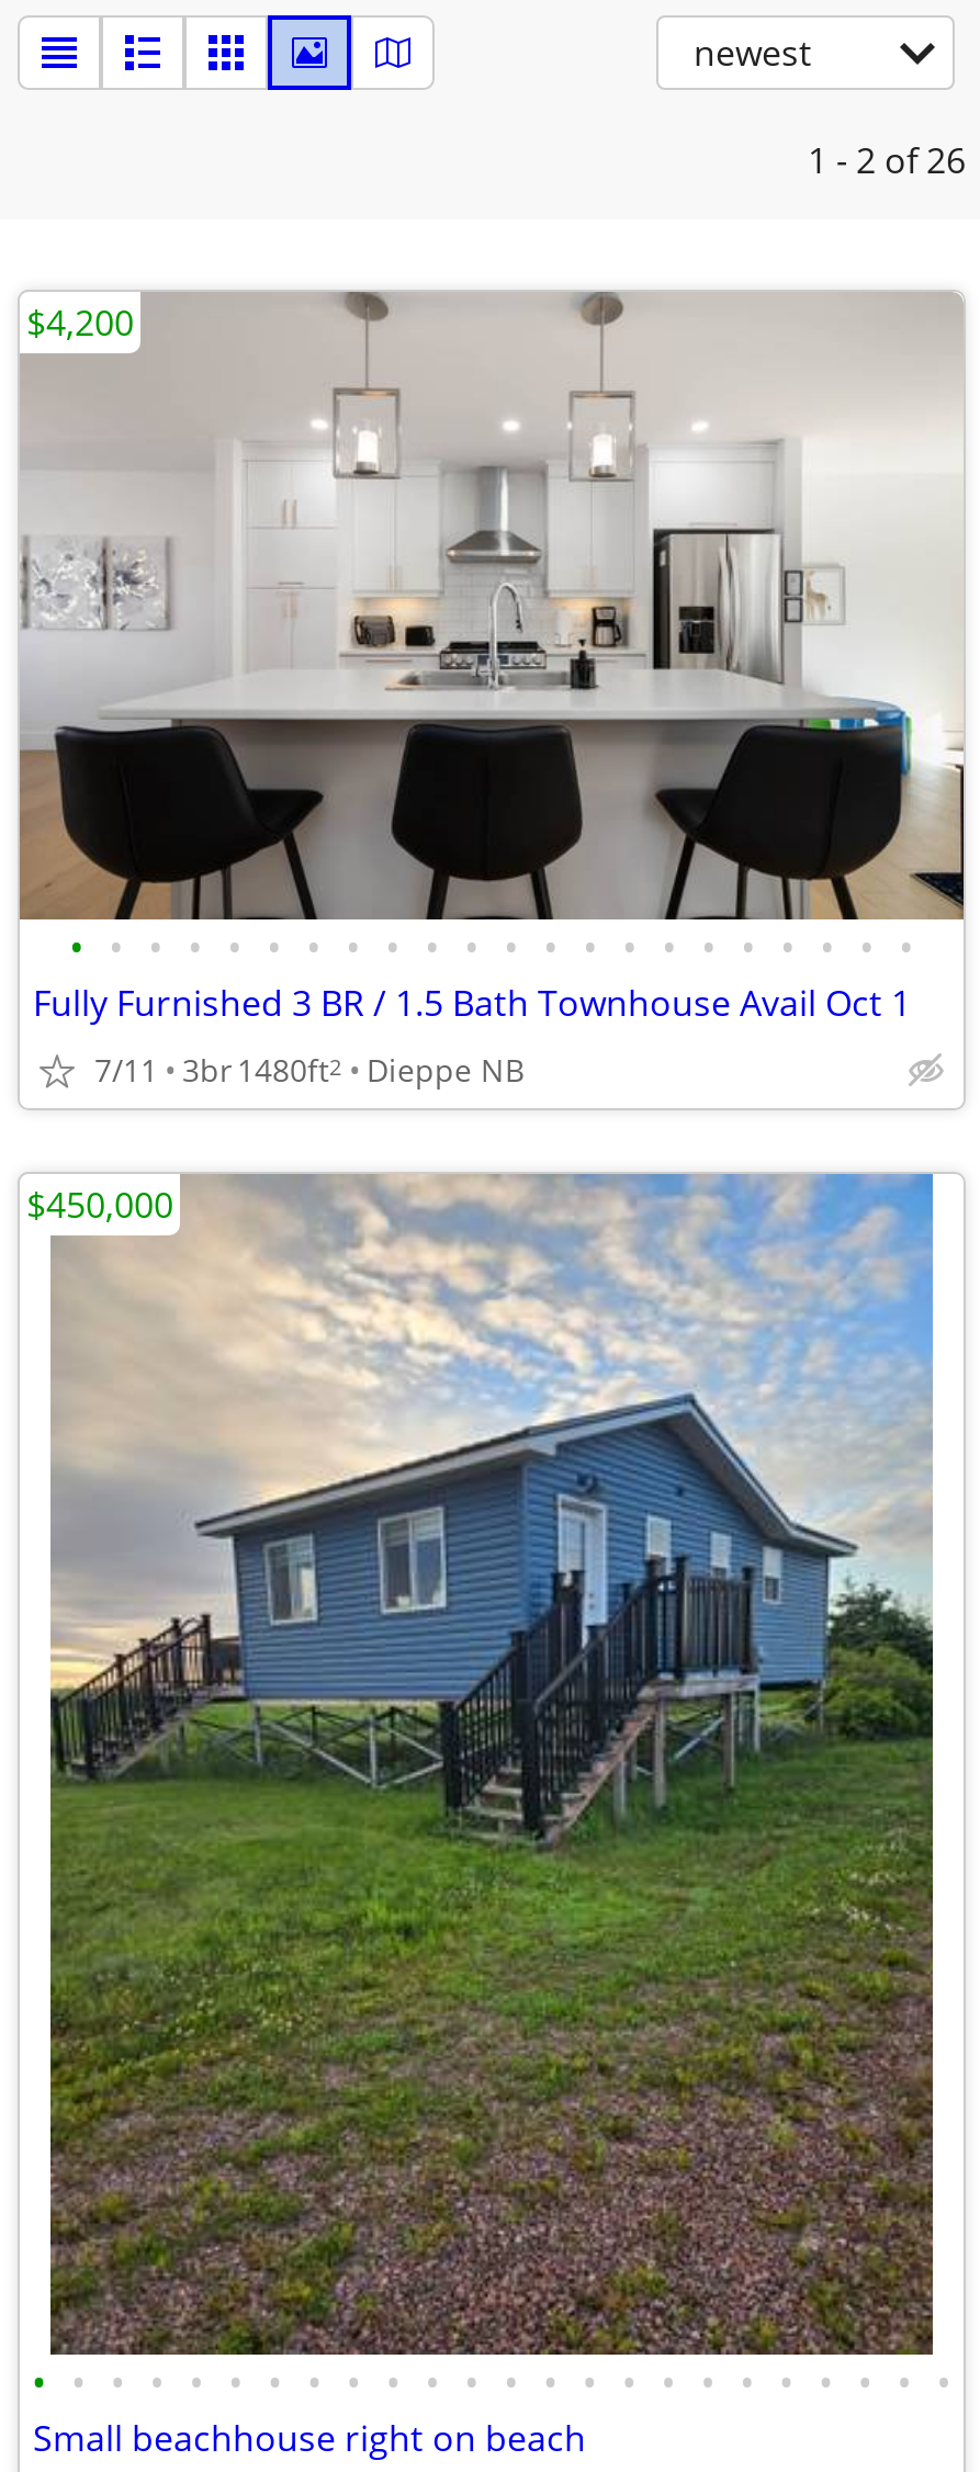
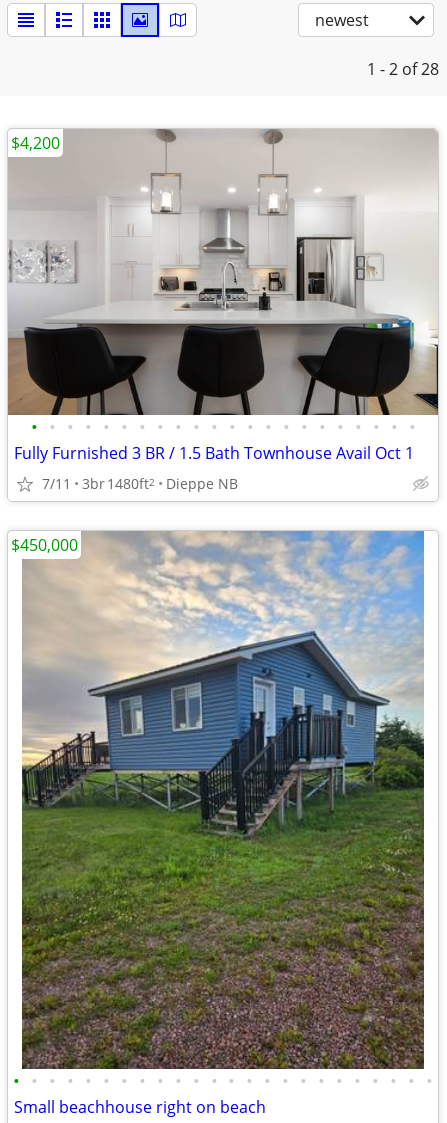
- 1 - 2 of 26
+ 1 - 2 of 28
